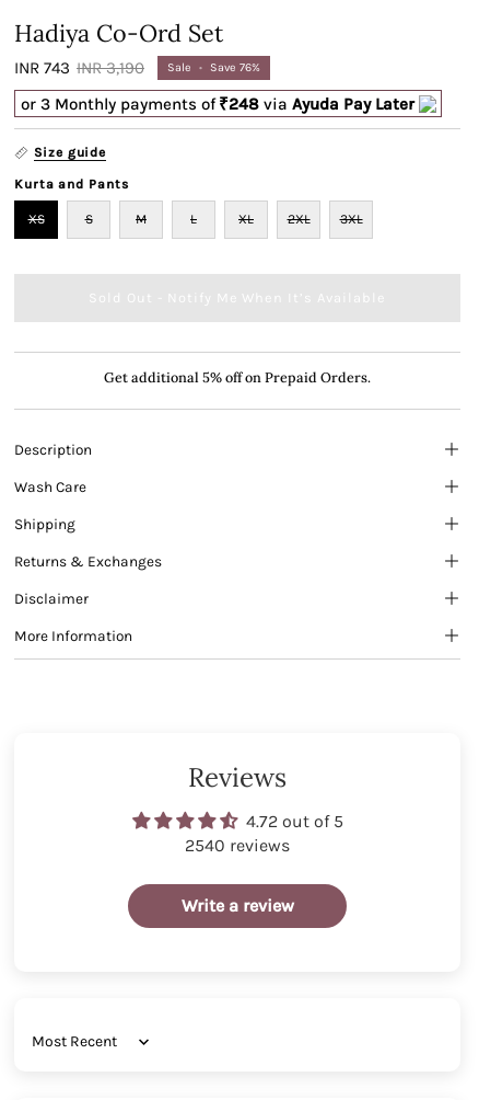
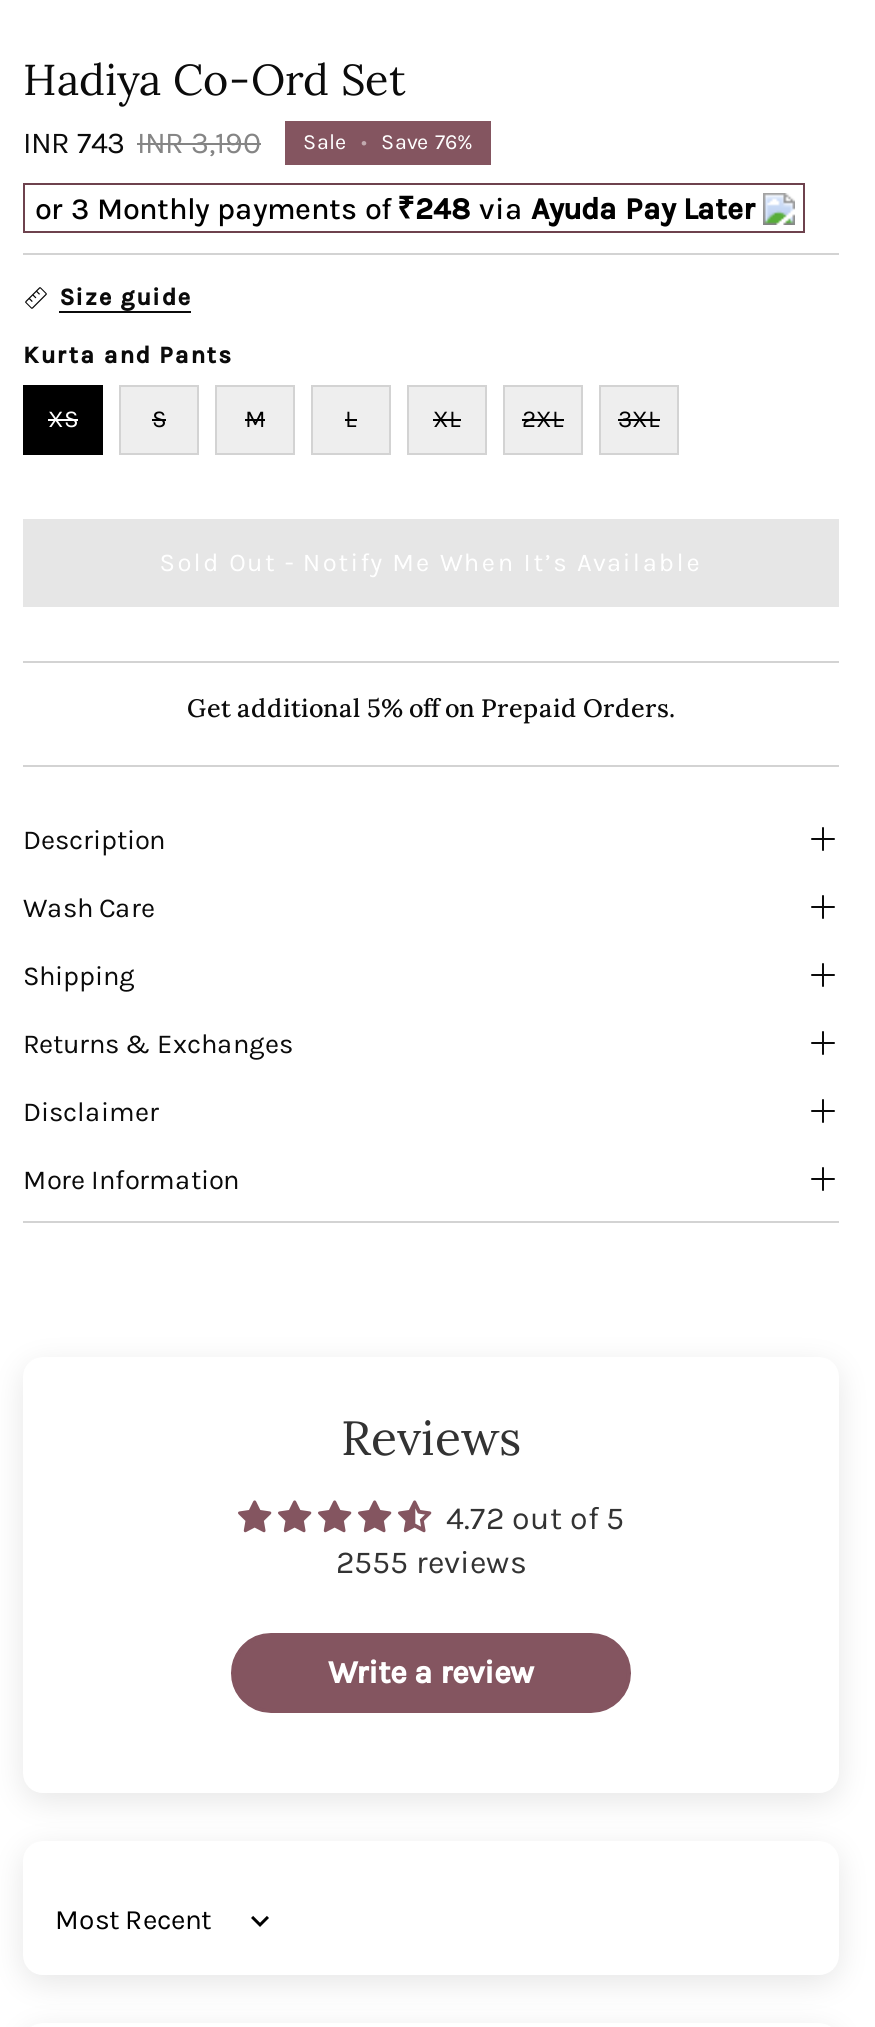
- 2540 reviews
+ 2555 reviews
